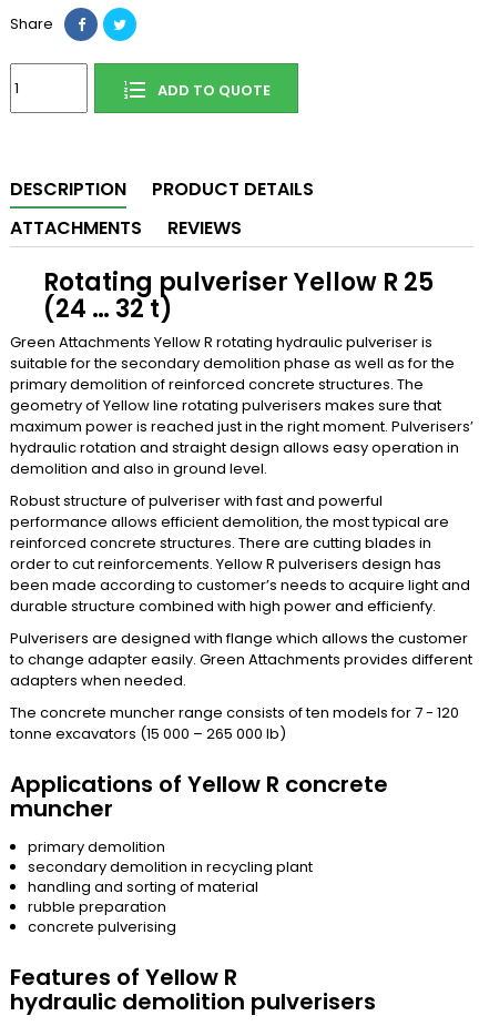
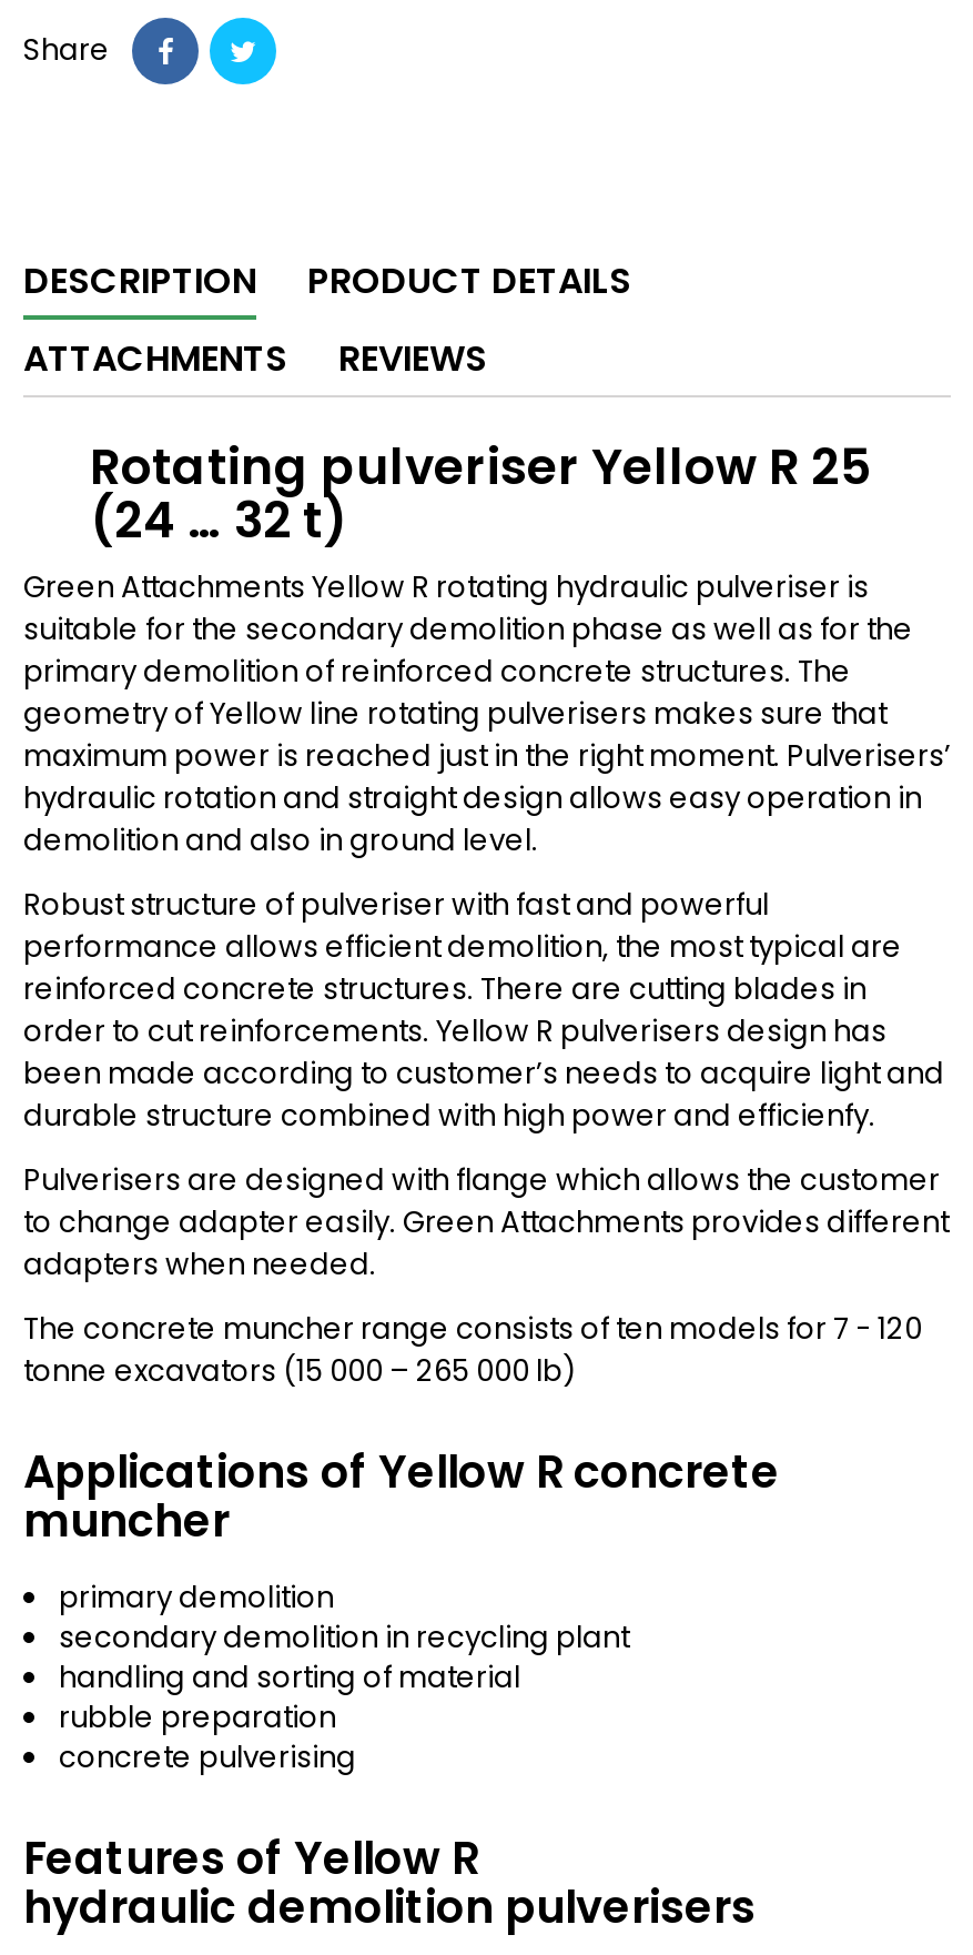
- ADD TO QUOTE
